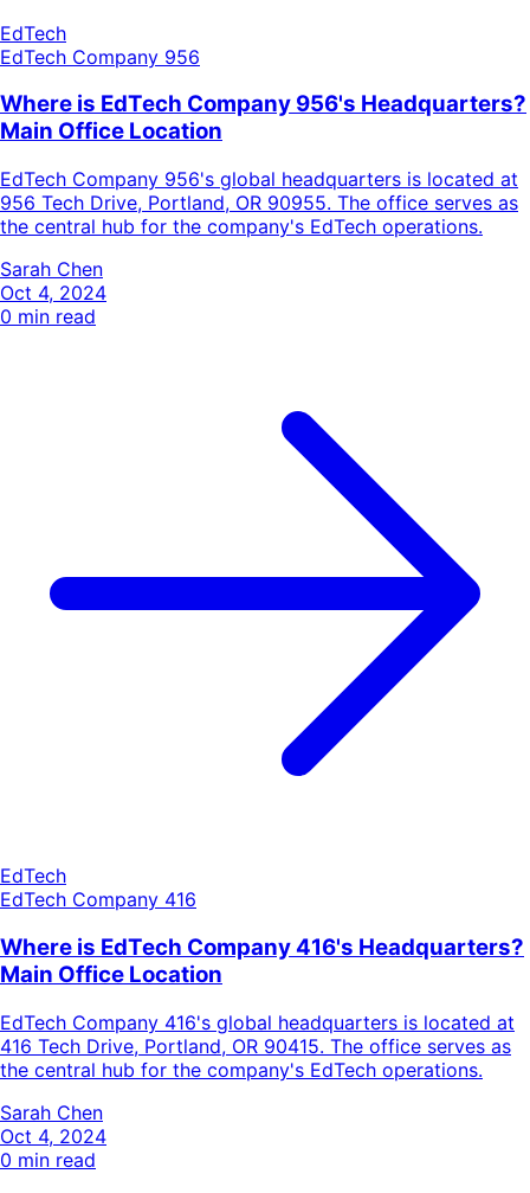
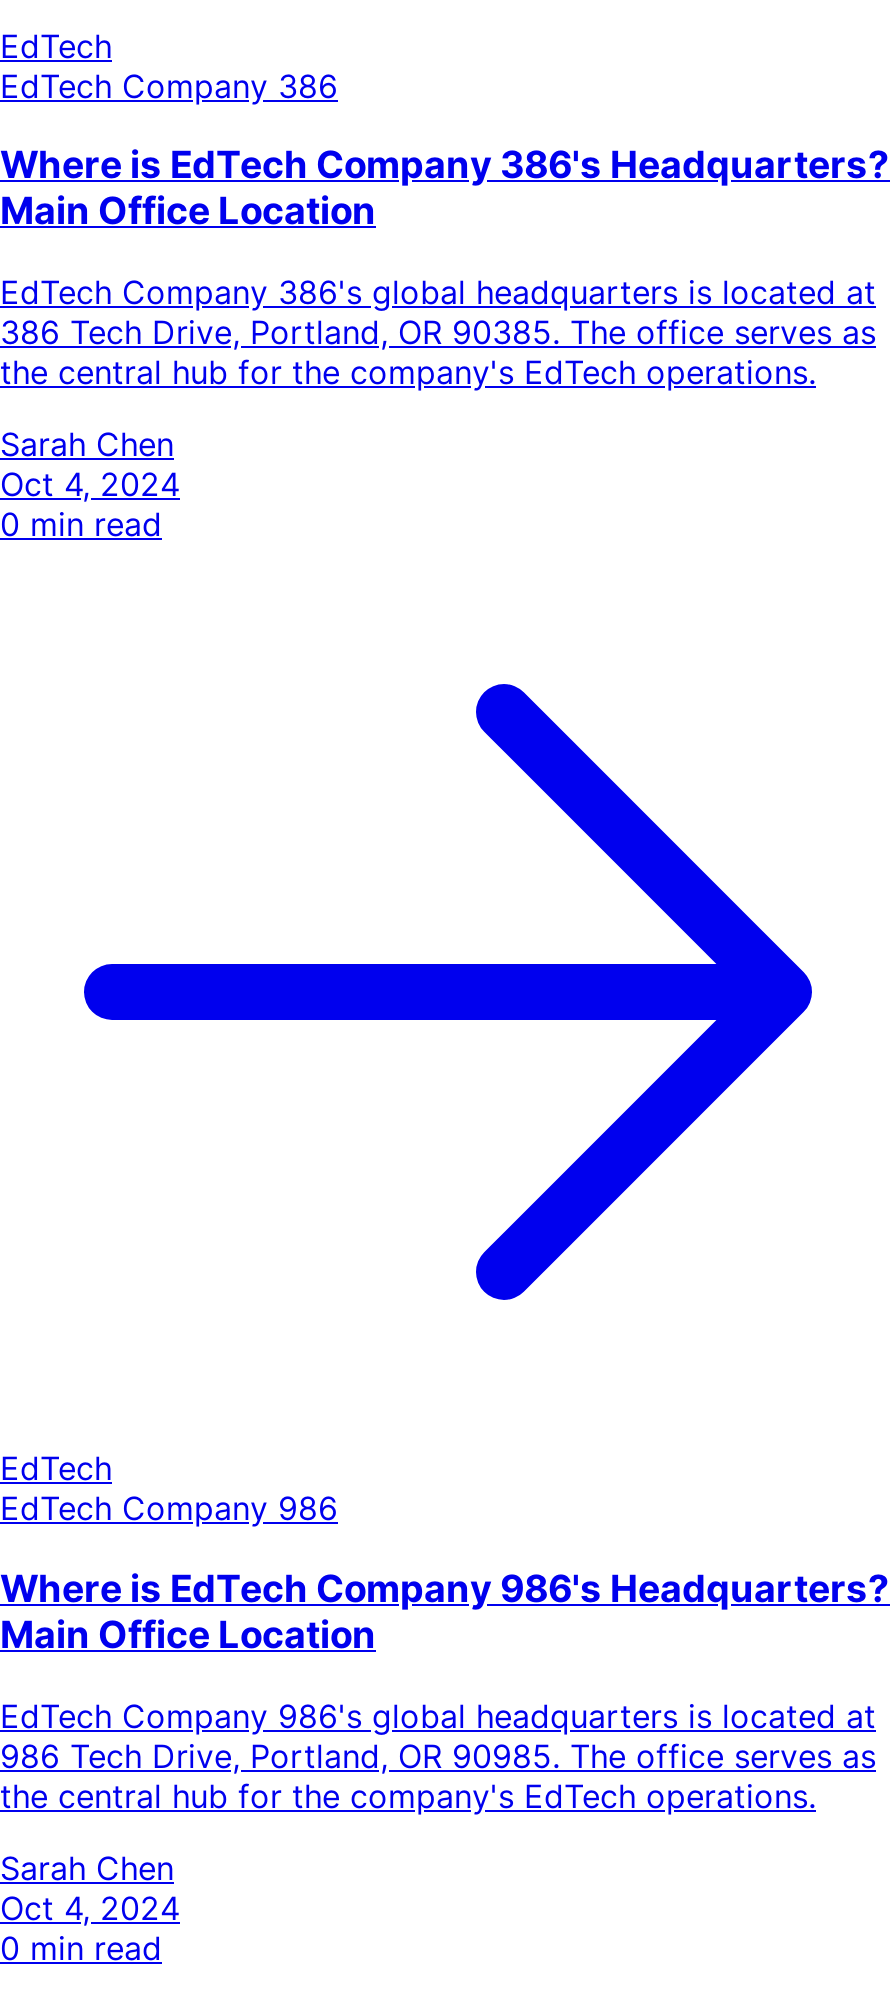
- EdTech Company 956
+ EdTech Company 386

- Where is EdTech Company 956's Headquarters?
+ Where is EdTech Company 386's Headquarters?

- EdTech Company 956's global headquarters is located at
+ EdTech Company 386's global headquarters is located at

- 956 Tech Drive, Portland, OR 90955. The office serves as
+ 386 Tech Drive, Portland, OR 90385. The office serves as

- EdTech Company 416
+ EdTech Company 986

- Where is EdTech Company 416's Headquarters?
+ Where is EdTech Company 986's Headquarters?

- EdTech Company 416's global headquarters is located at
+ EdTech Company 986's global headquarters is located at

- 416 Tech Drive, Portland, OR 90415. The office serves as
+ 986 Tech Drive, Portland, OR 90985. The office serves as
